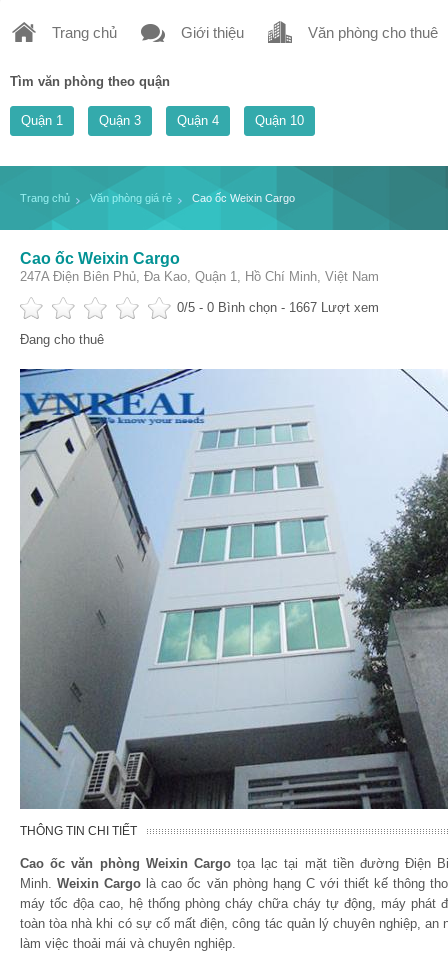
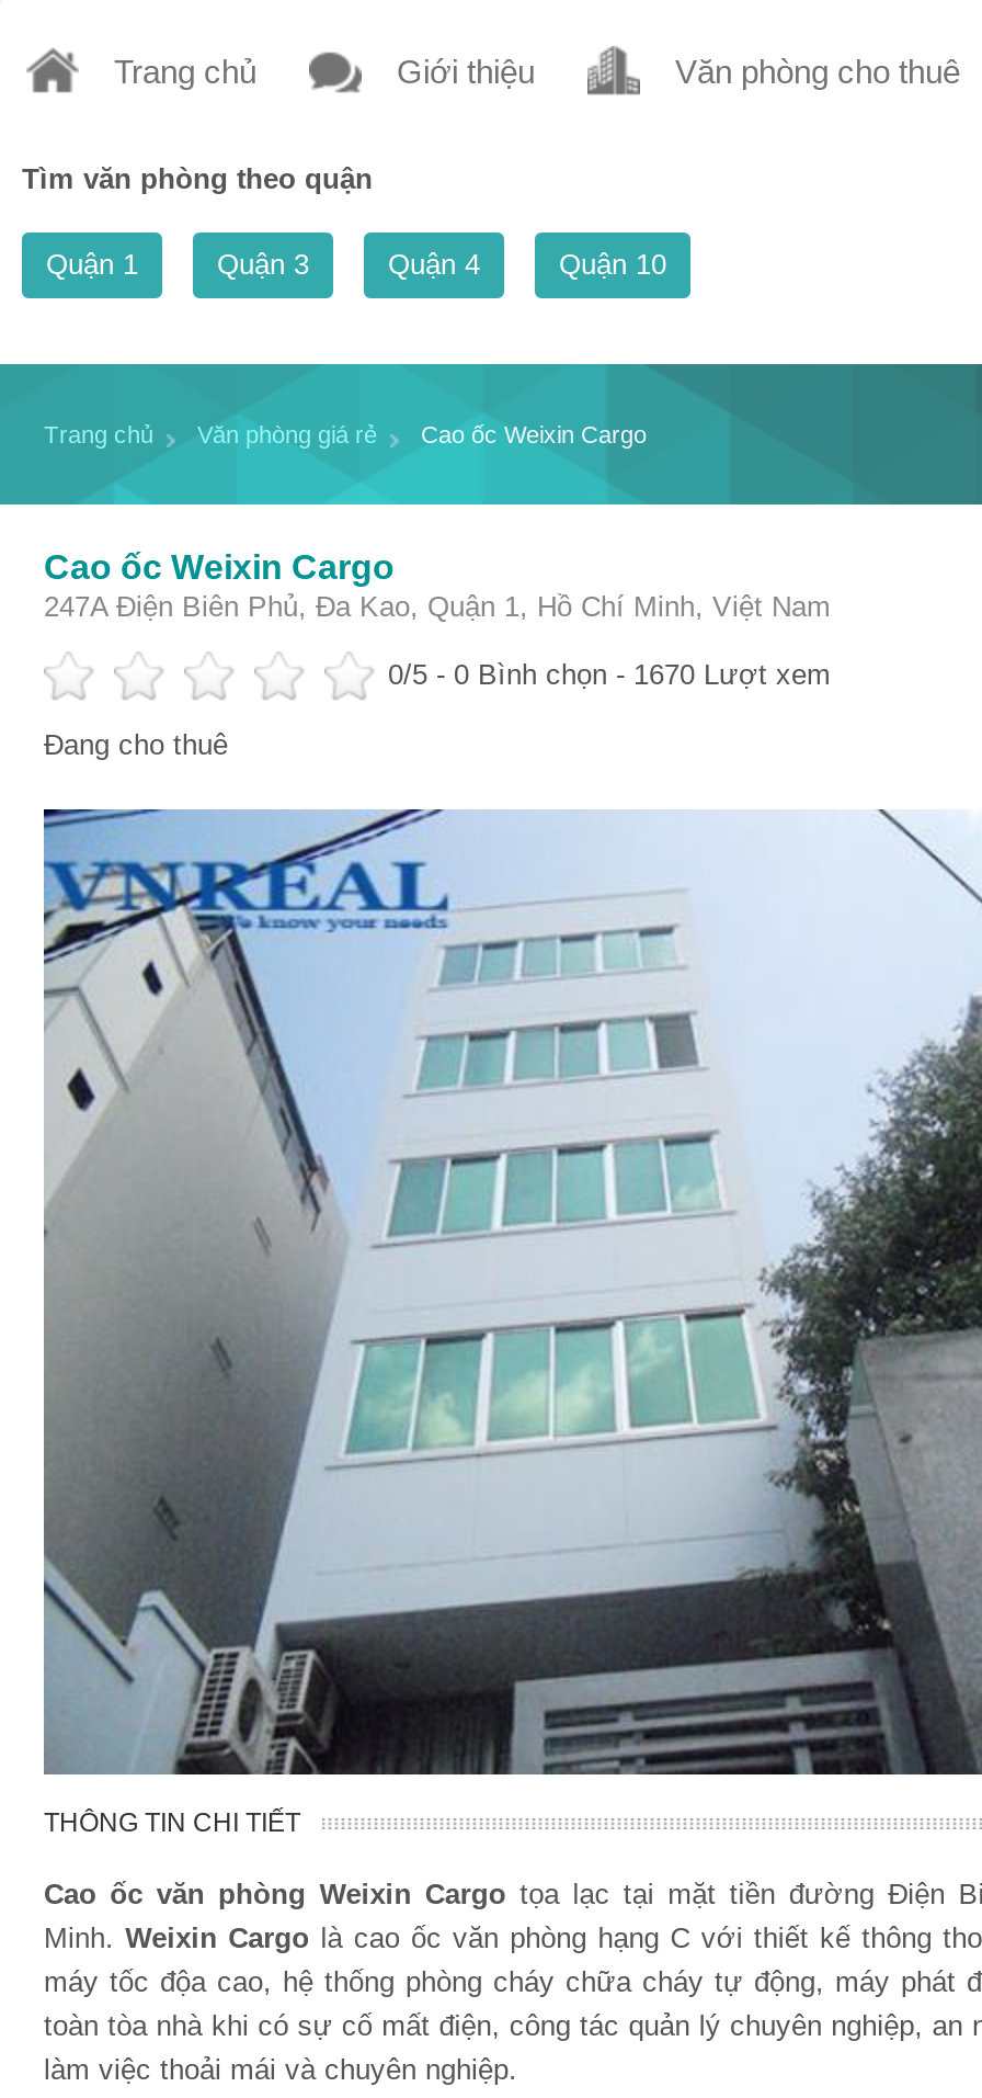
- 0/5 - 0 Bình chọn - 1667 Lượt xem
+ 0/5 - 0 Bình chọn - 1670 Lượt xem
